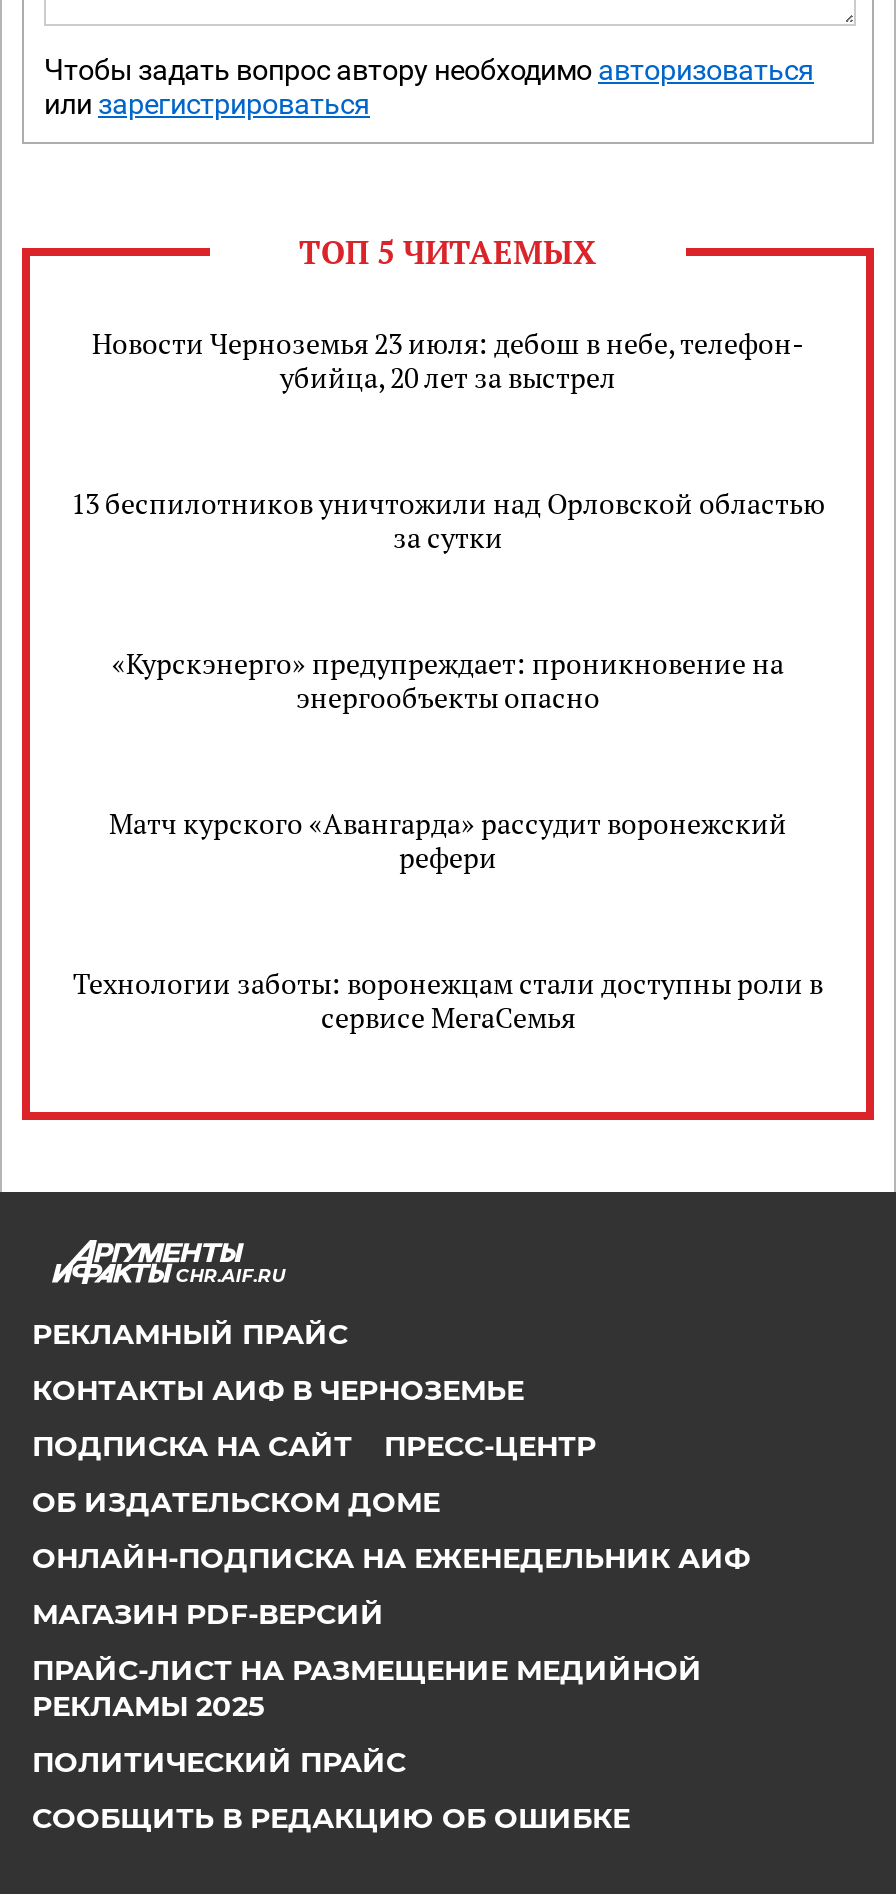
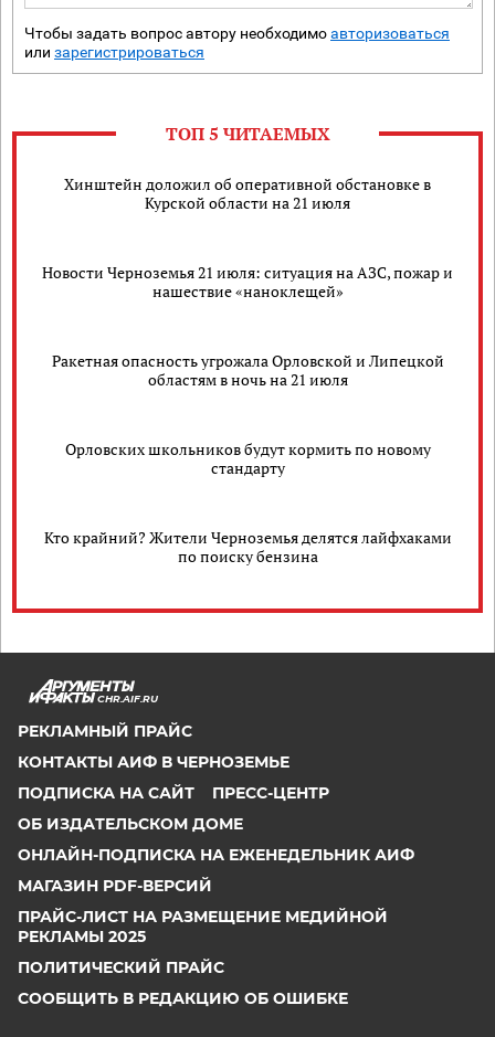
- Новости Черноземья 23 июля: дебош в небе, телефон-
- убийца, 20 лет за выстрел
+ Хинштейн доложил об оперативной обстановке в
+ Курской области на 21 июля

- 13 беспилотников уничтожили над Орловской областью
- за сутки
+ Новости Черноземья 21 июля: ситуация на АЗС, пожар и
+ нашествие «наноклещей»

- «Курскэнерго» предупреждает: проникновение на
- энергообъекты опасно
+ Ракетная опасность угрожала Орловской и Липецкой
+ областям в ночь на 21 июля

- Матч курского «Авангарда» рассудит воронежский
- рефери
+ Орловских школьников будут кормить по новому
+ стандарту

- Технологии заботы: воронежцам стали доступны роли в
- сервисе МегаСемья
+ Кто крайний? Жители Черноземья делятся лайфхаками
+ по поиску бензина
